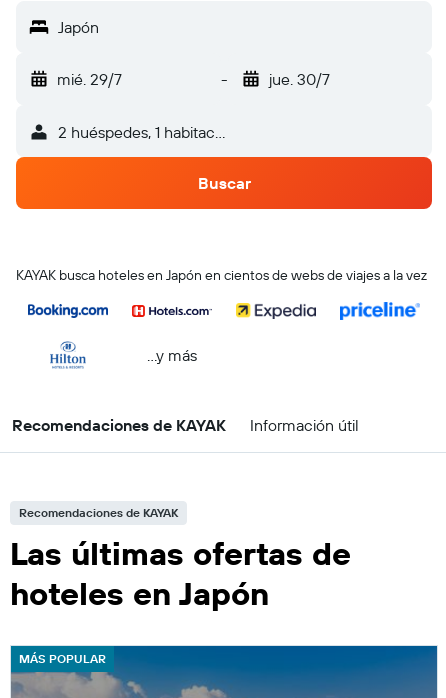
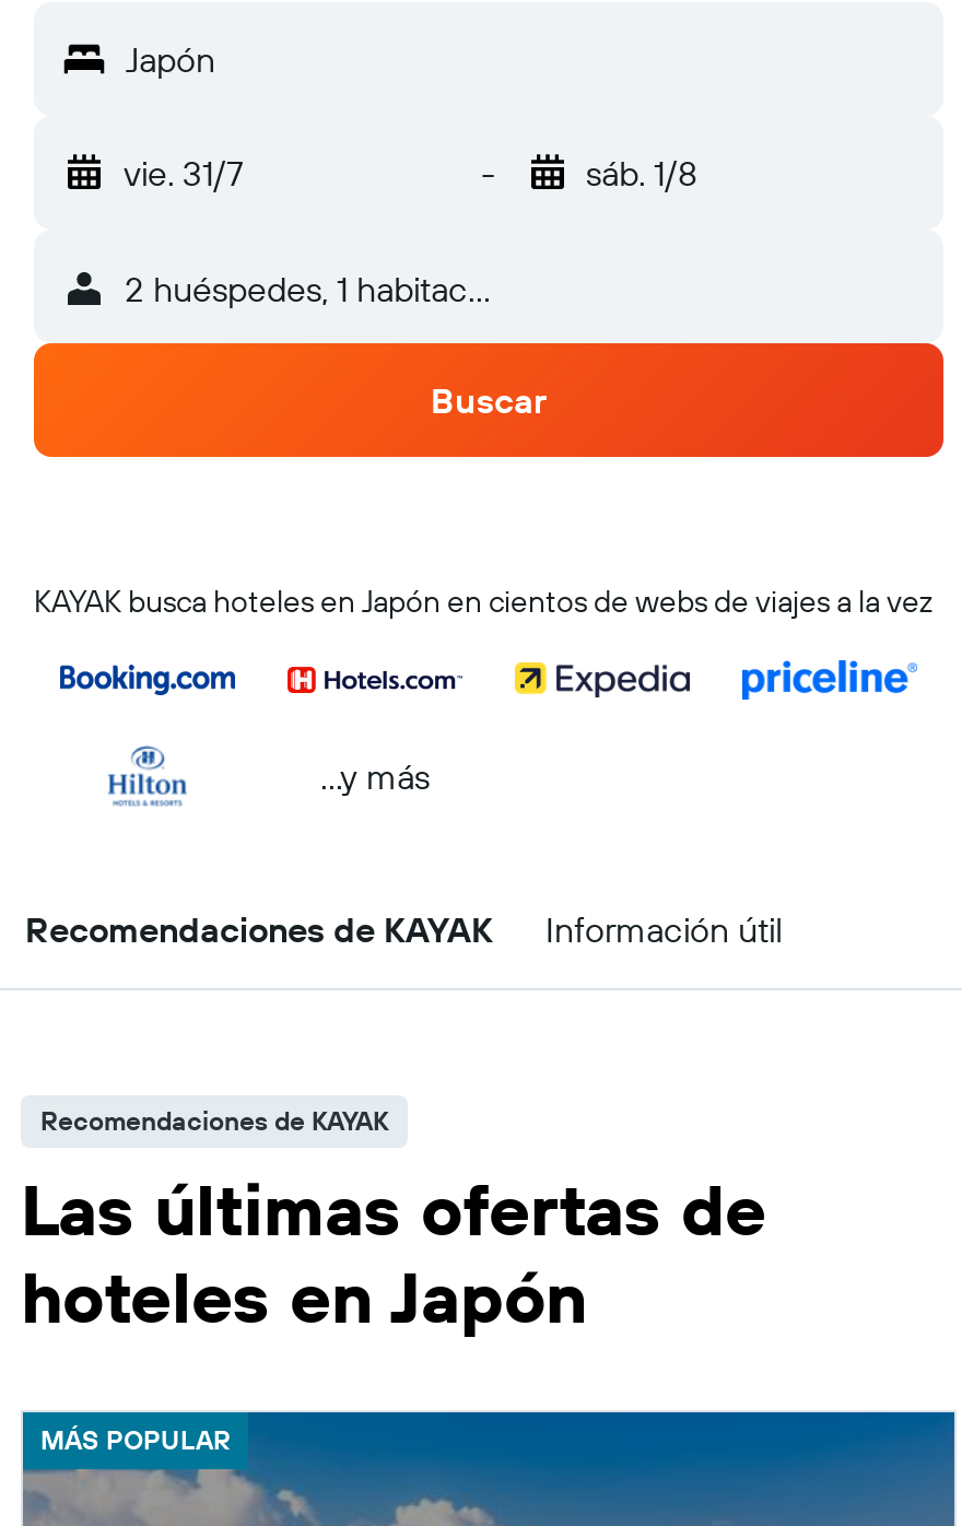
- mié. 29/7
+ vie. 31/7

- jue. 30/7
+ sáb. 1/8
